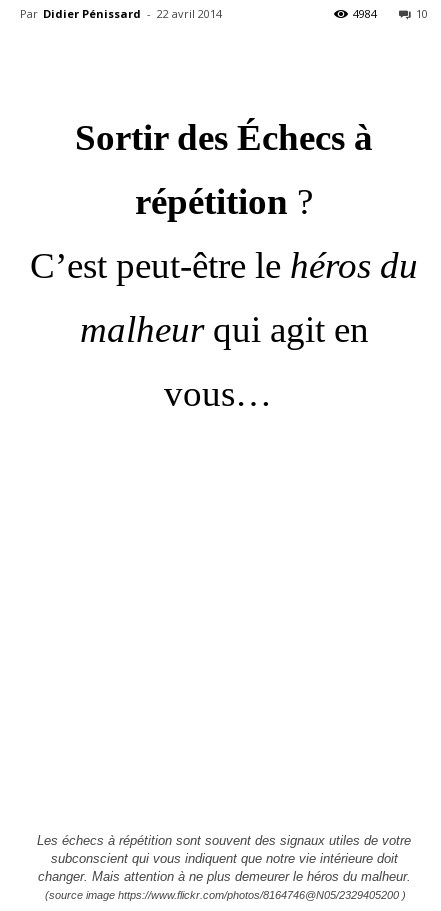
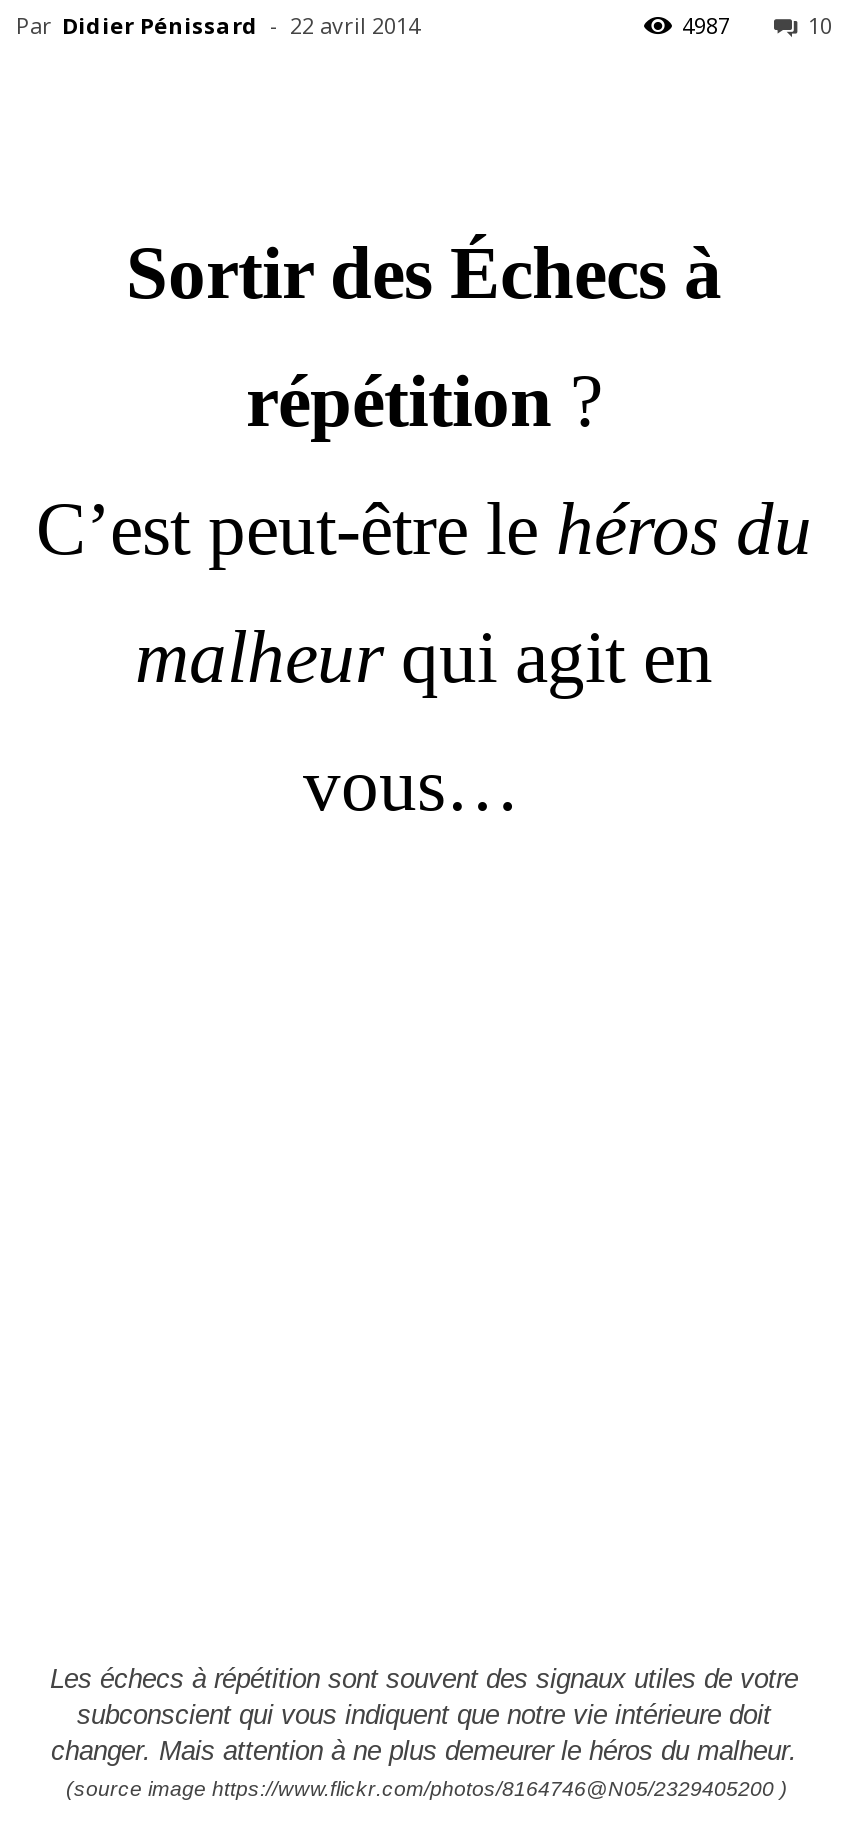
- 4984
+ 4987
